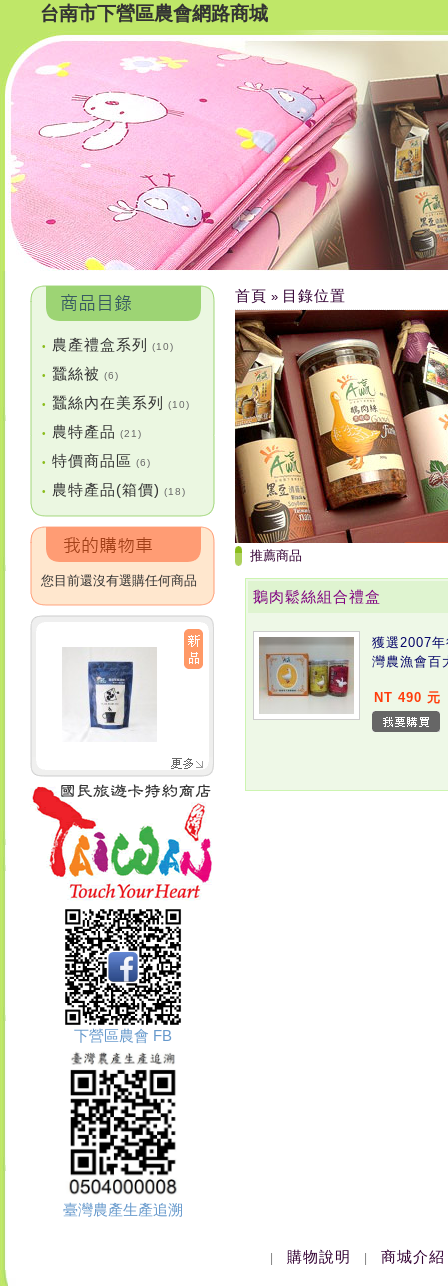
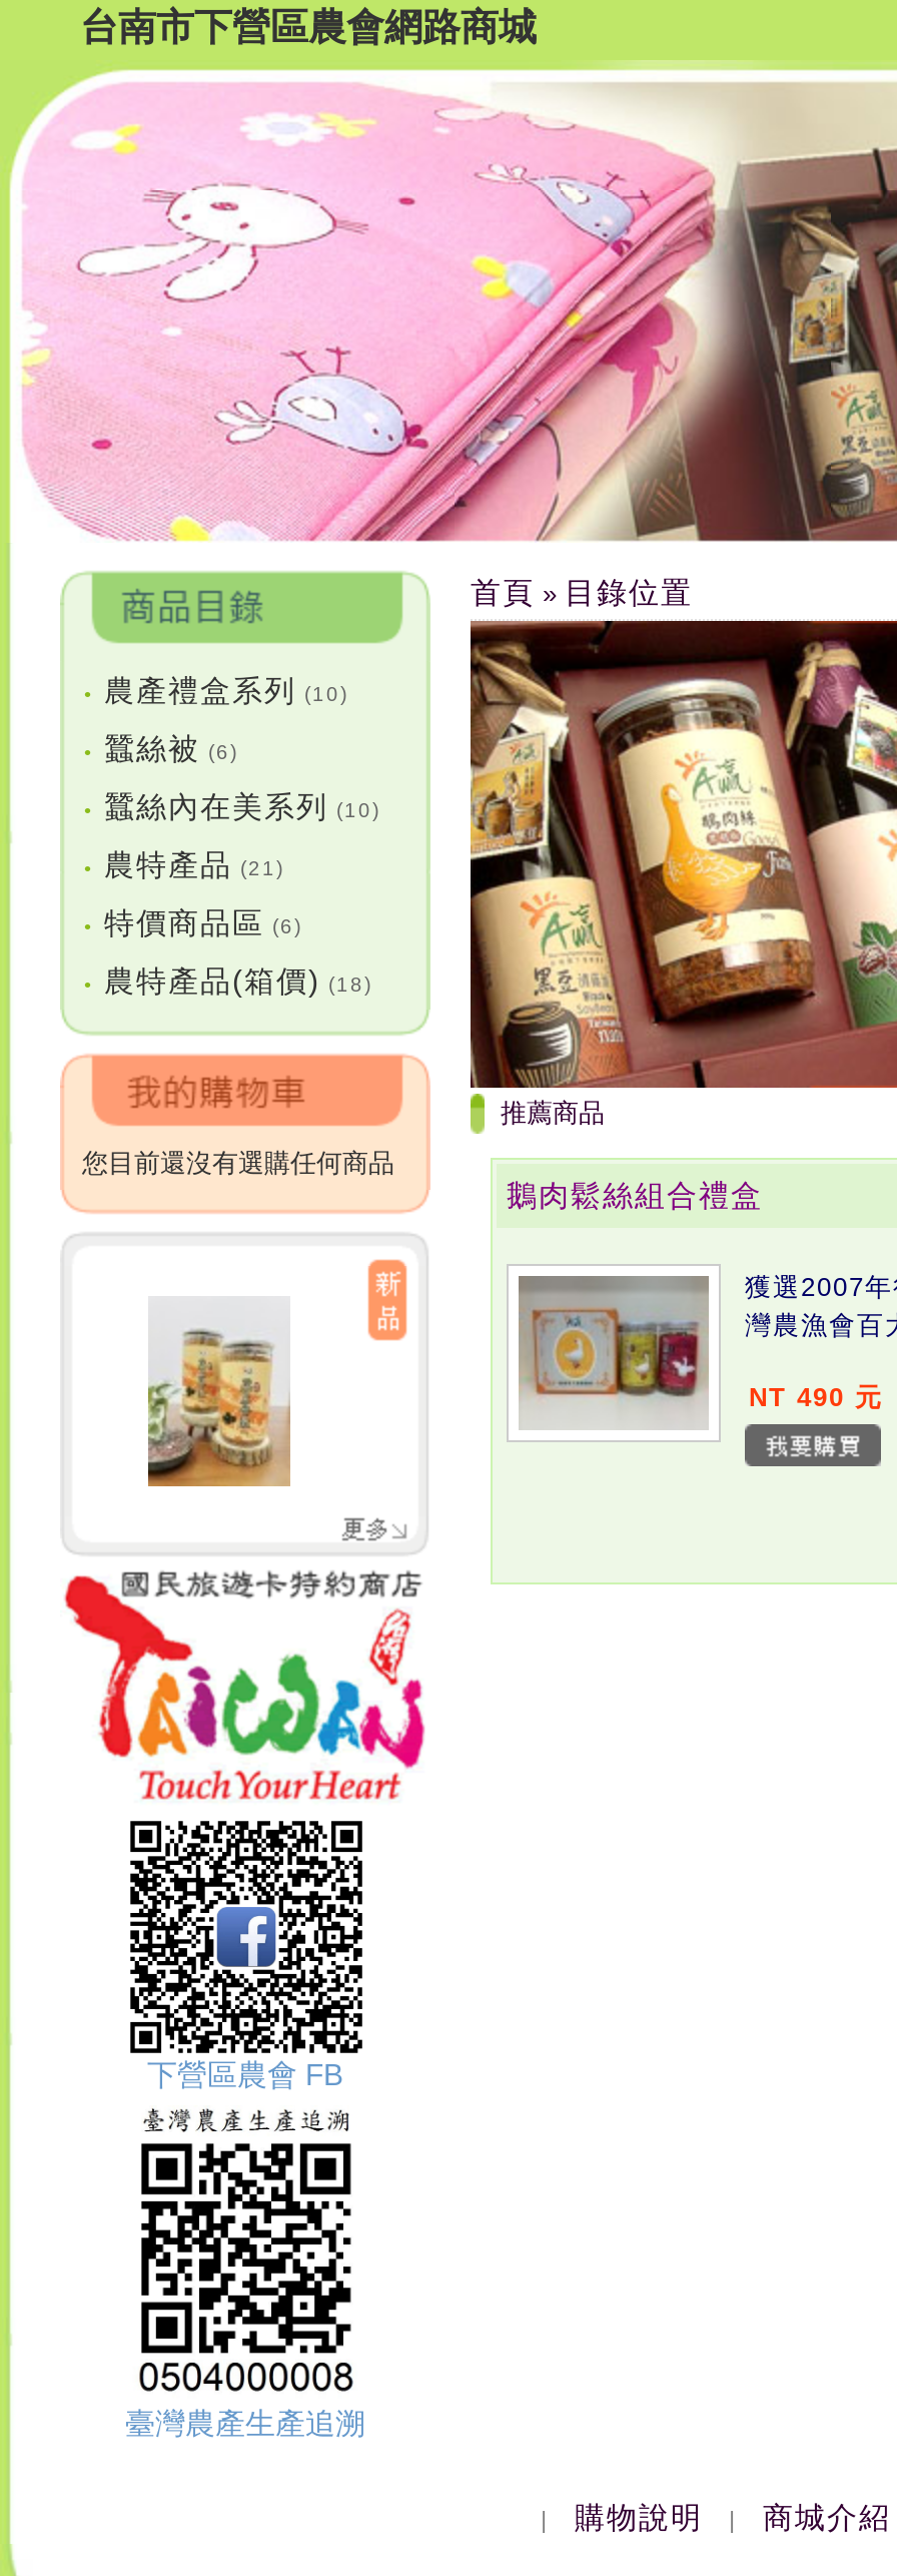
- [image]
+ [image]
